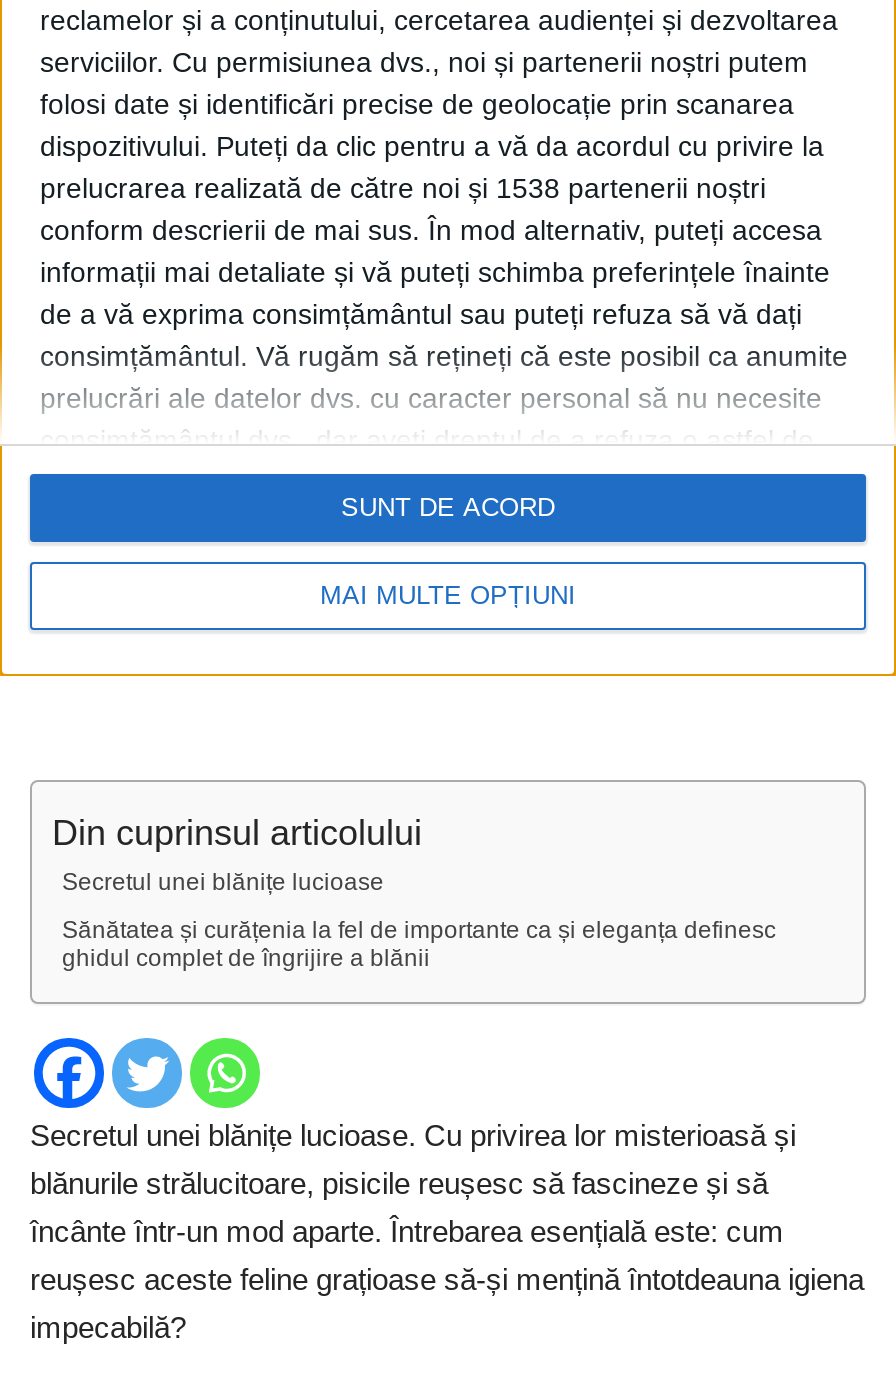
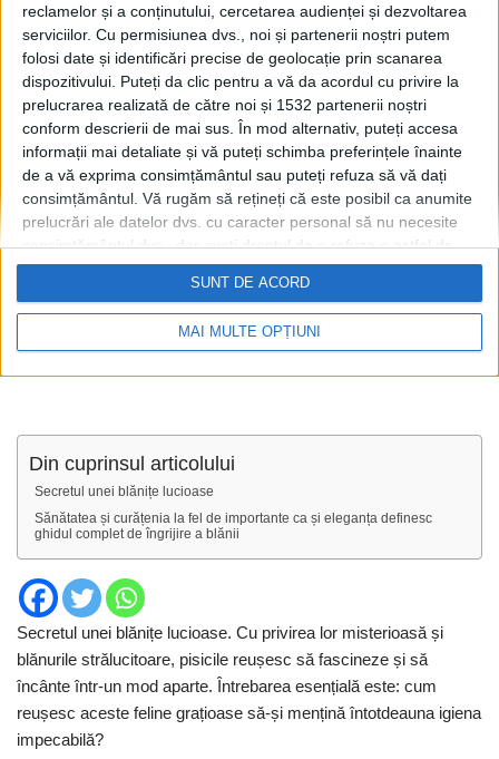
- prelucrarea realizată de către noi și 1538 partenerii noștri
+ prelucrarea realizată de către noi și 1532 partenerii noștri
